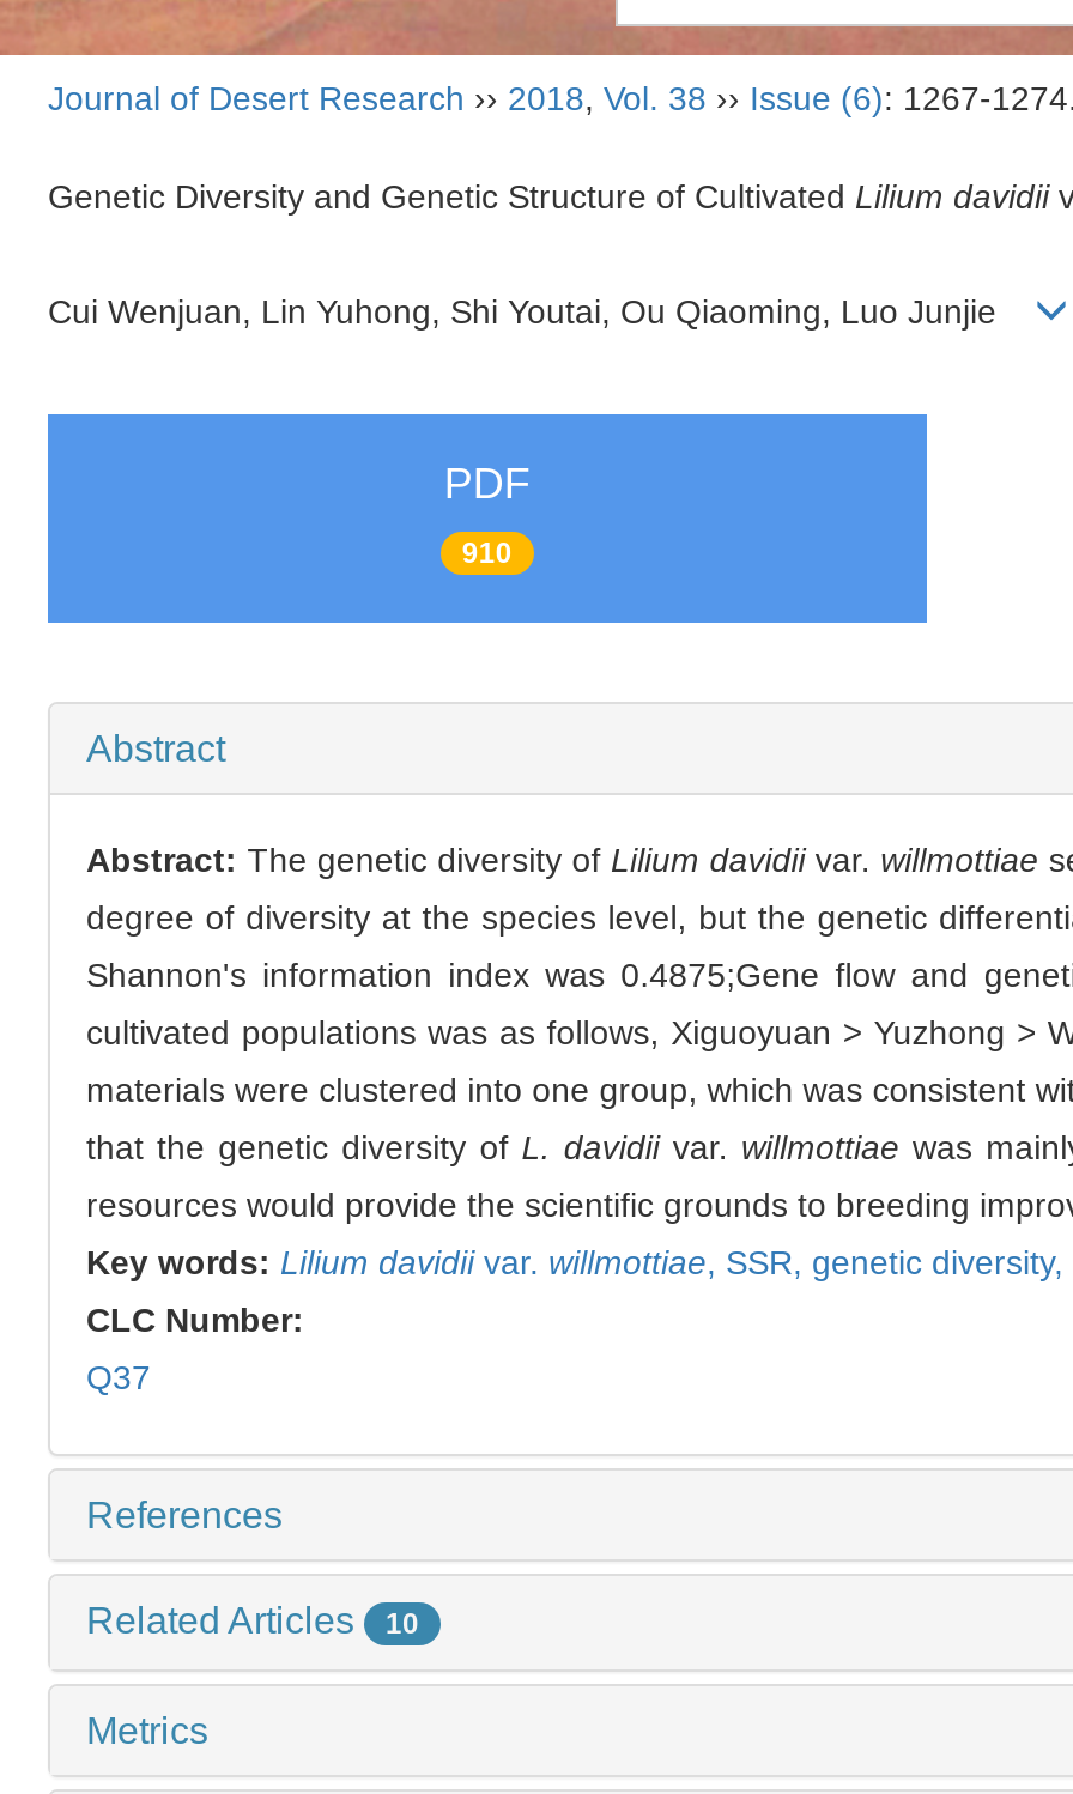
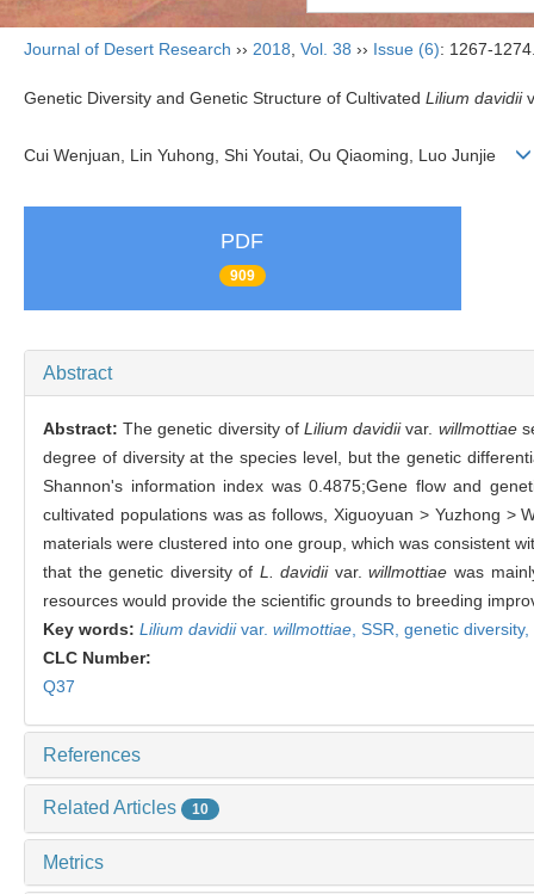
- 910
+ 909
